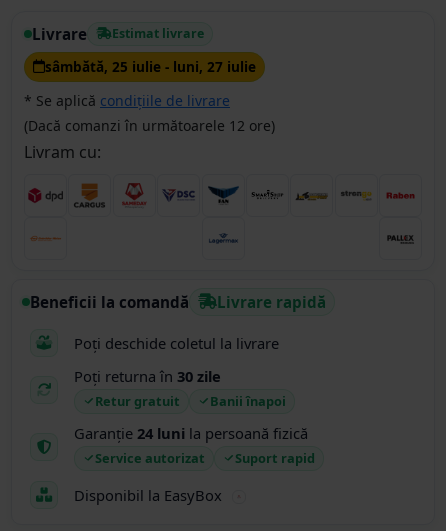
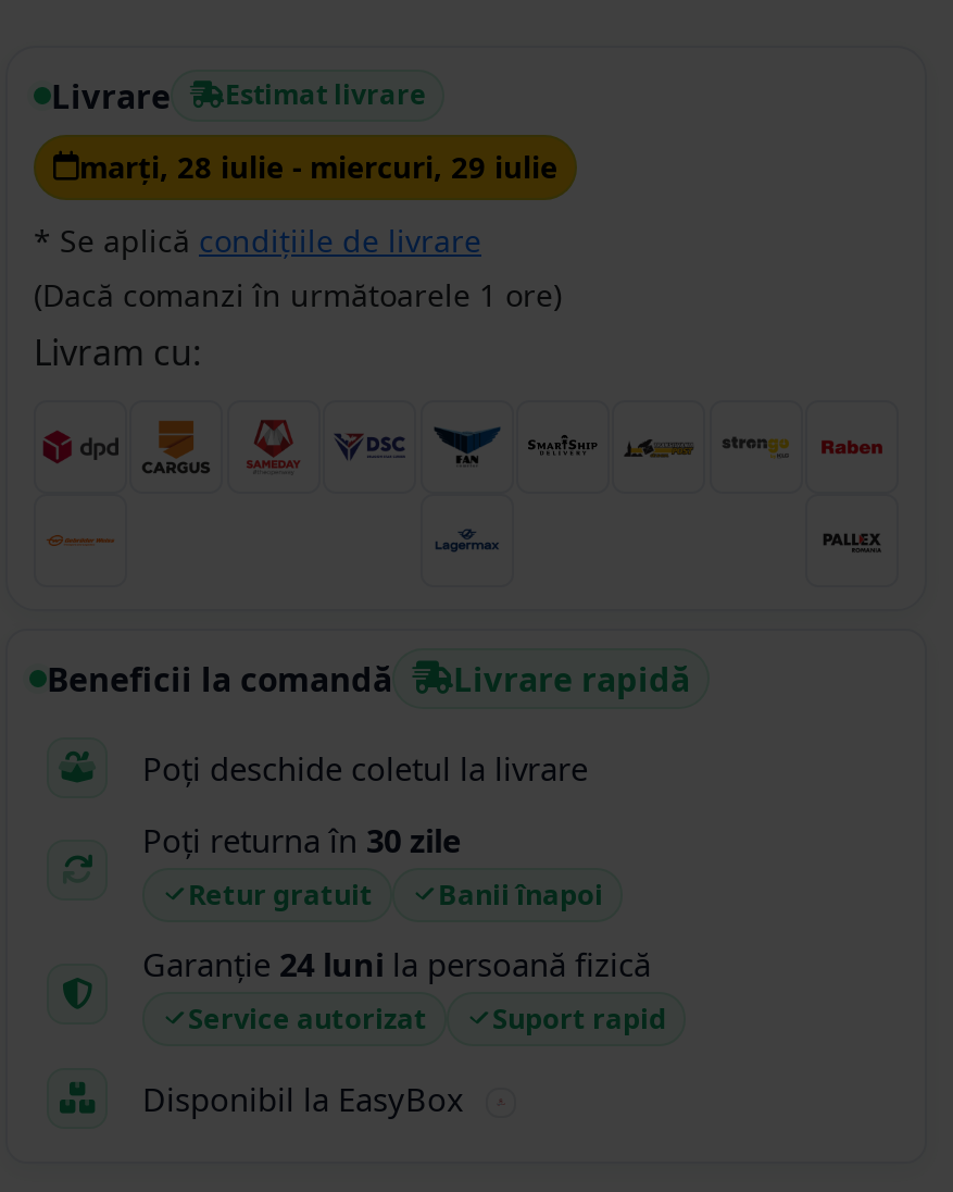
- sâmbătă, 25 iulie - luni, 27 iulie
+ marţi, 28 iulie - miercuri, 29 iulie

- (Dacă comanzi în următoarele 12 ore)
+ (Dacă comanzi în următoarele 1 ore)
